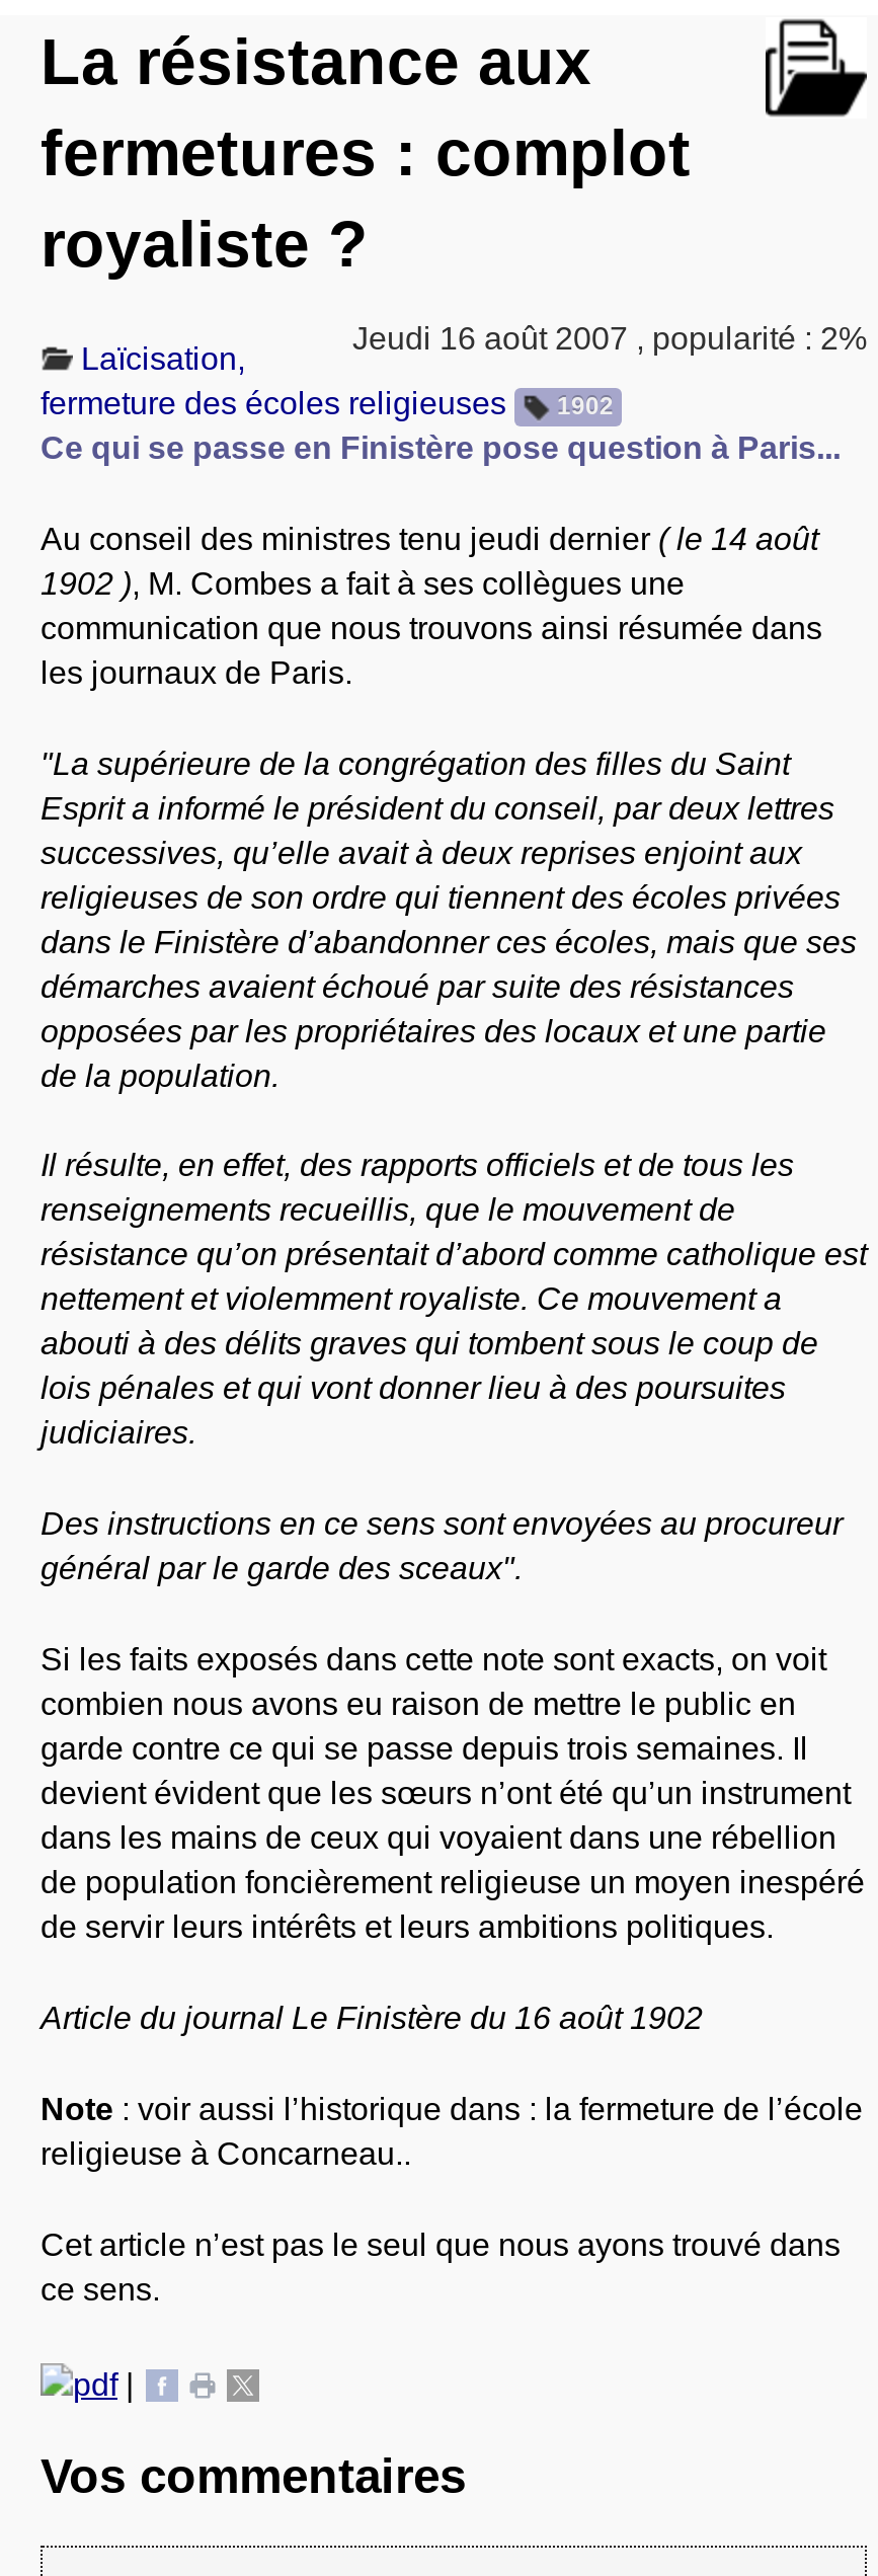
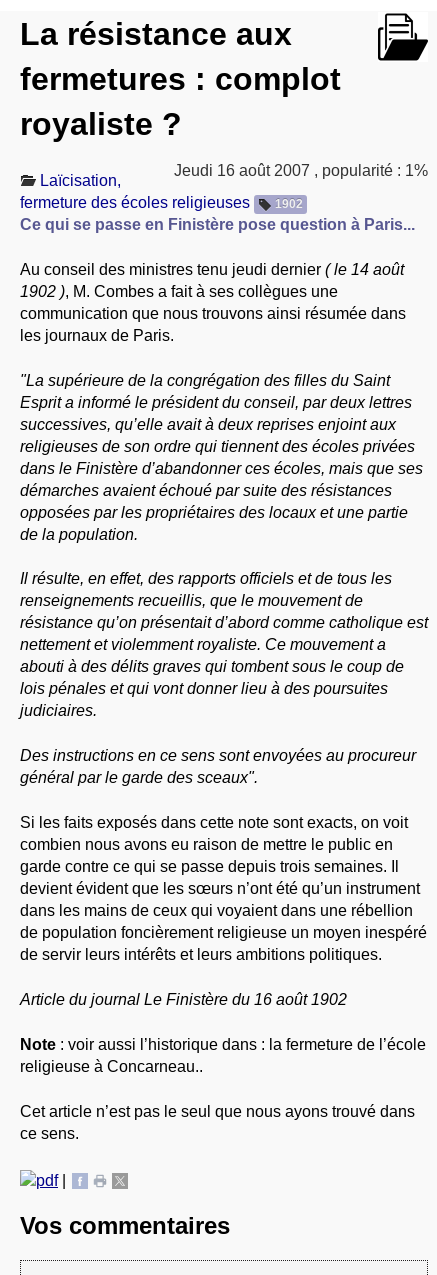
- Jeudi 16 août 2007 , popularité : 2%
+ Jeudi 16 août 2007 , popularité : 1%
